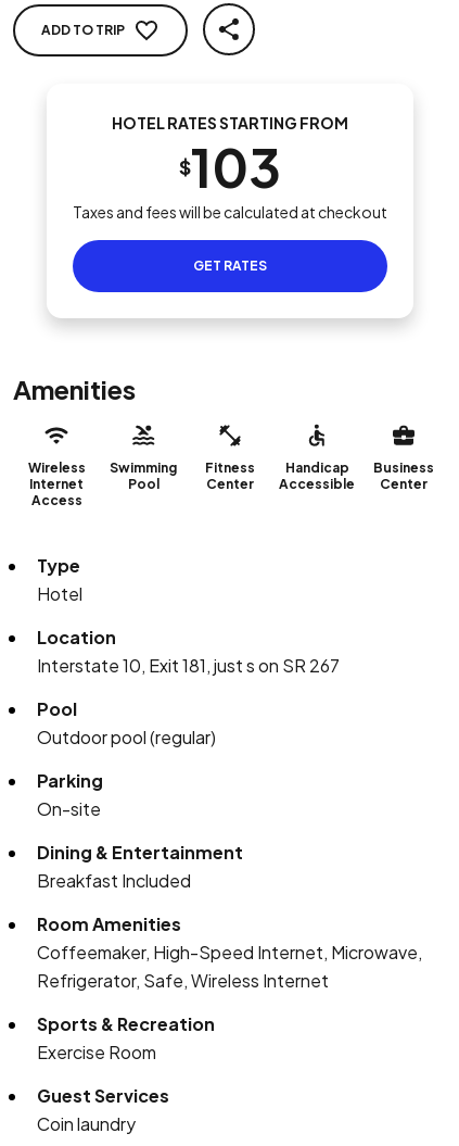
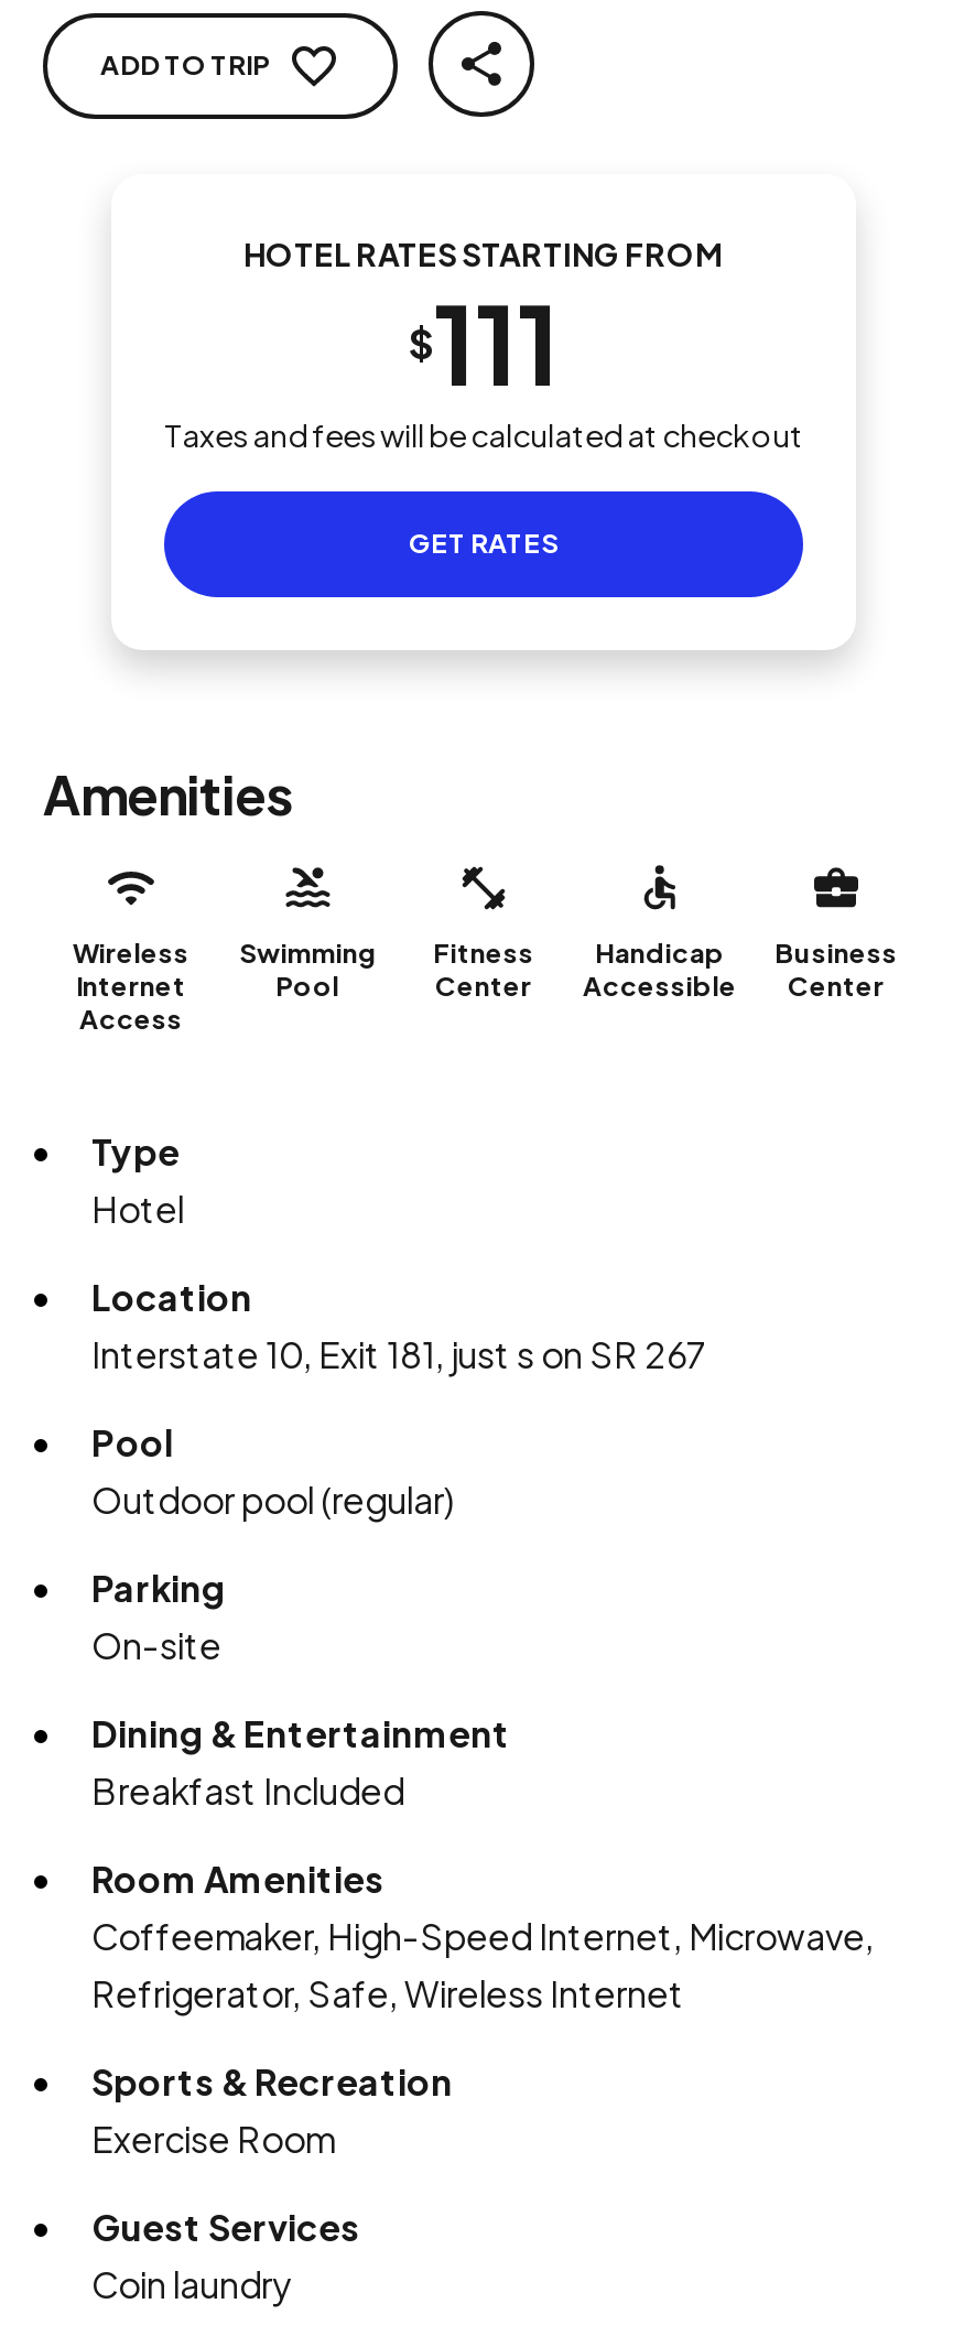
- $103
+ $111
